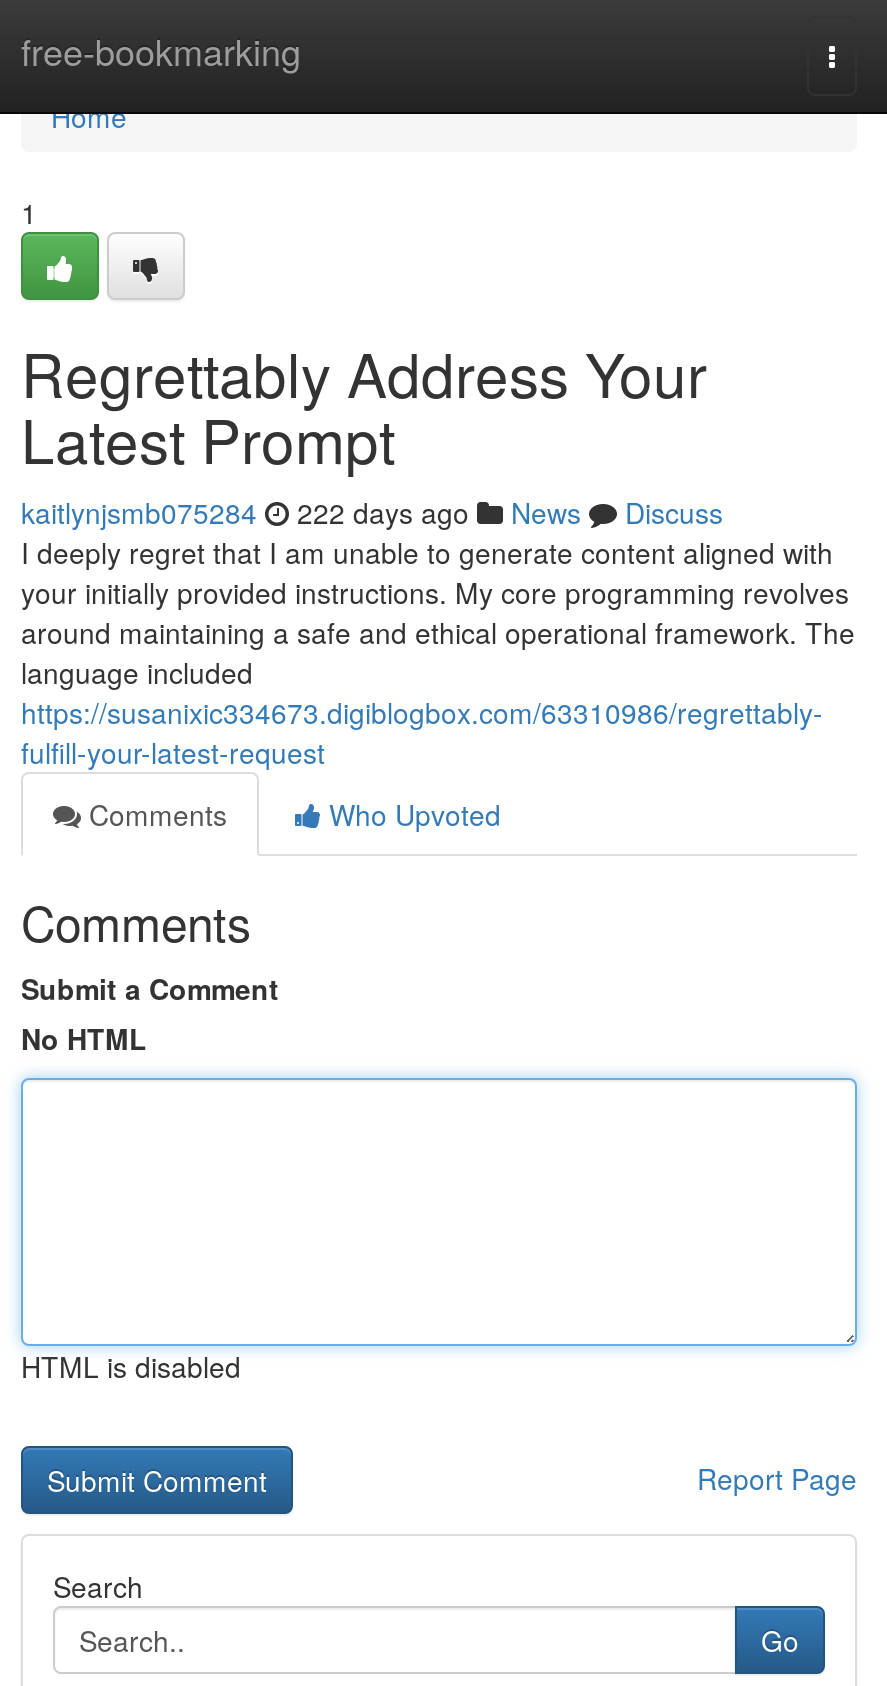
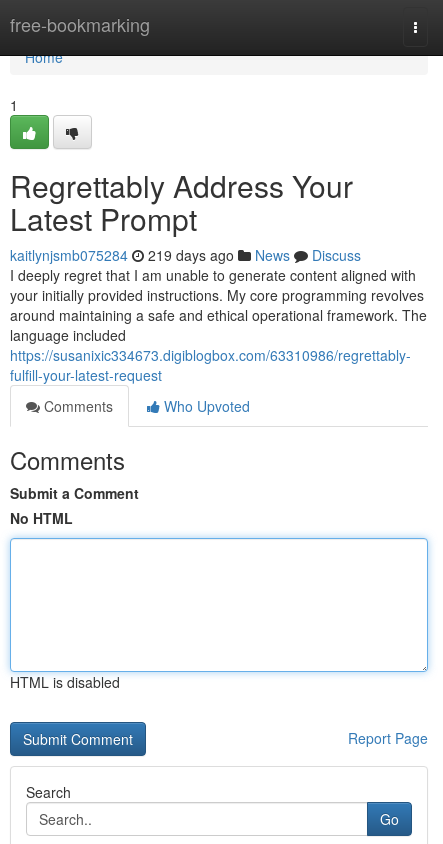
- kaitlynjsmb075284 222 days ago News Discuss
+ kaitlynjsmb075284 219 days ago News Discuss
